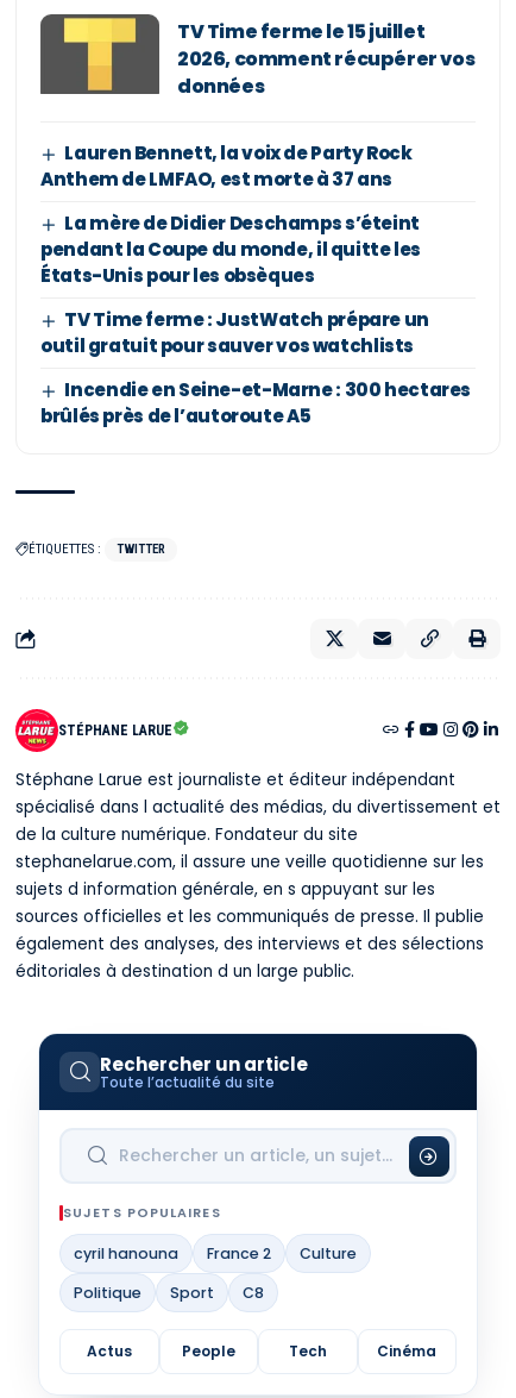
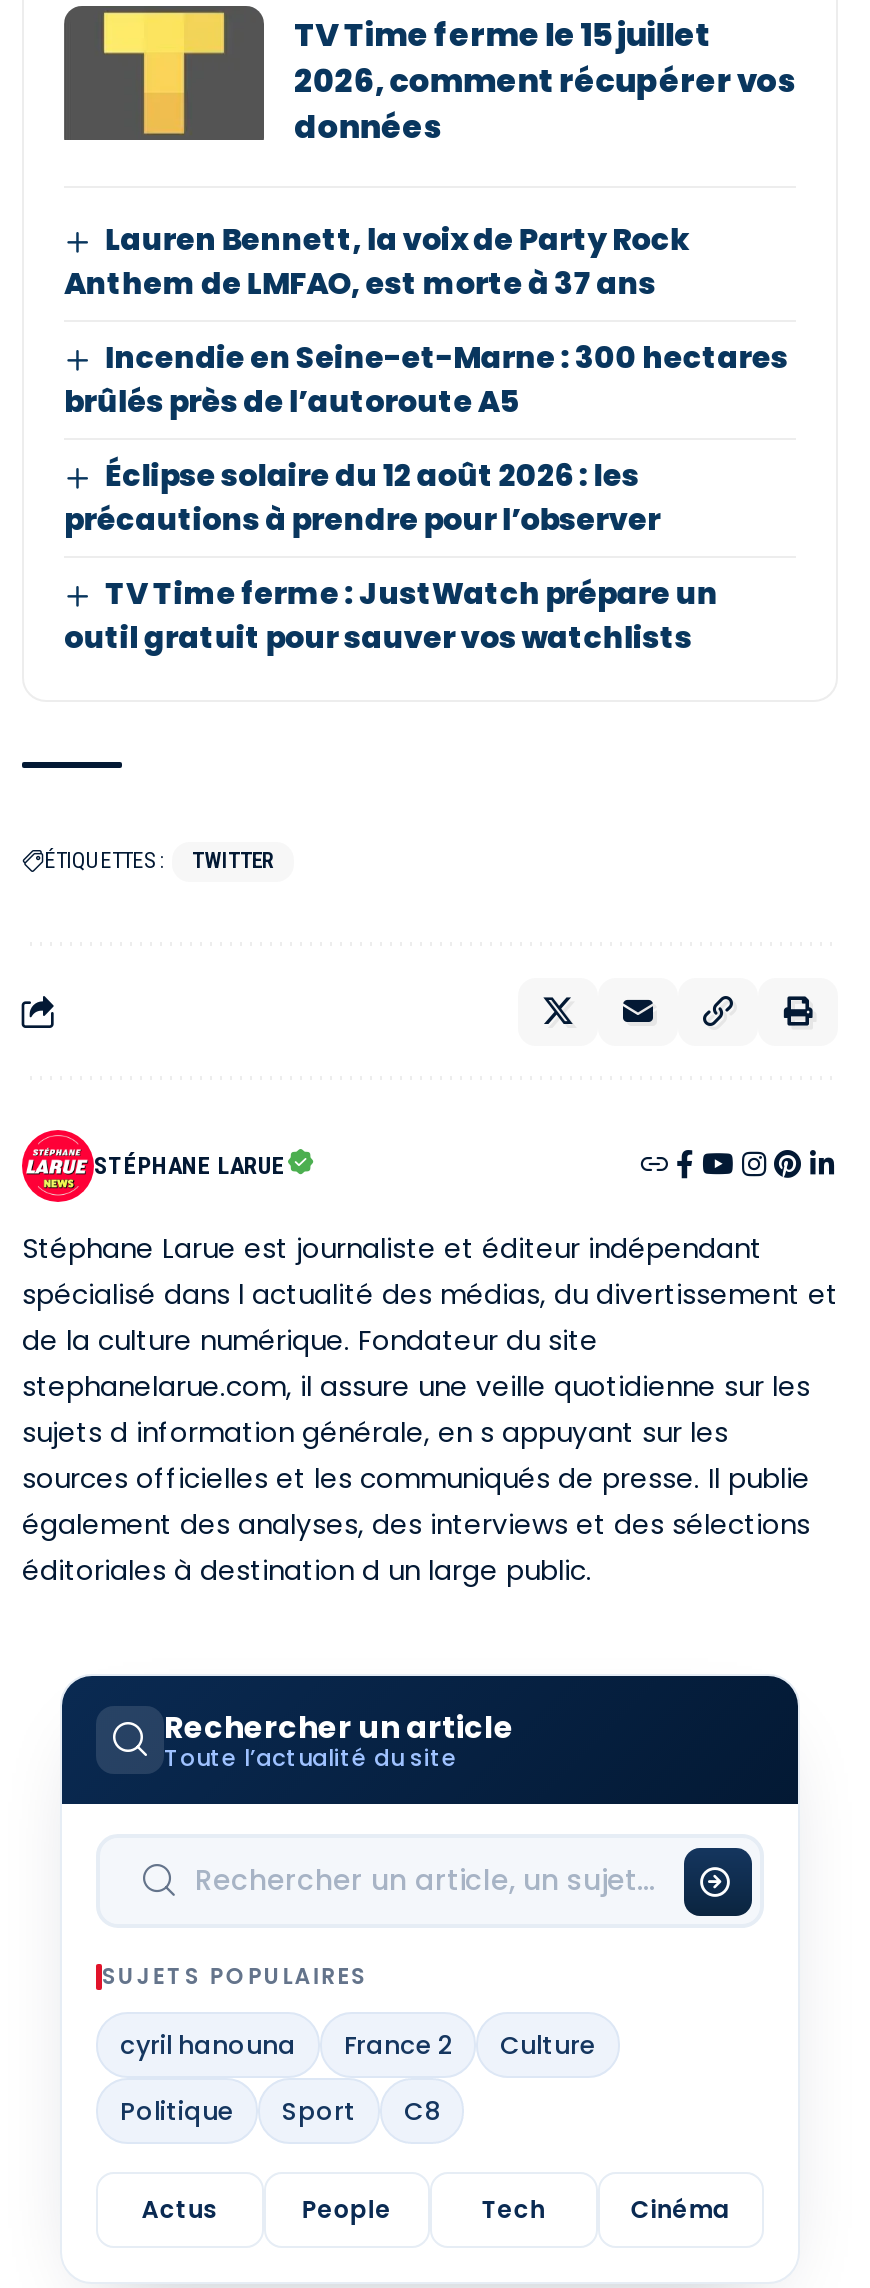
- La mère de Didier Deschamps s’éteint
- pendant la Coupe du monde, il quitte les
- États-Unis pour les obsèques
+ Éclipse solaire du 12 août 2026 : les
+ précautions à prendre pour l’observer

moved down: TV Time ferme : JustWatch prépare un | outil gratuit pour sauver vos watchlists

moved up: Incendie en Seine-et-Marne : 300 hectares | brûlés près de l’autoroute A5
